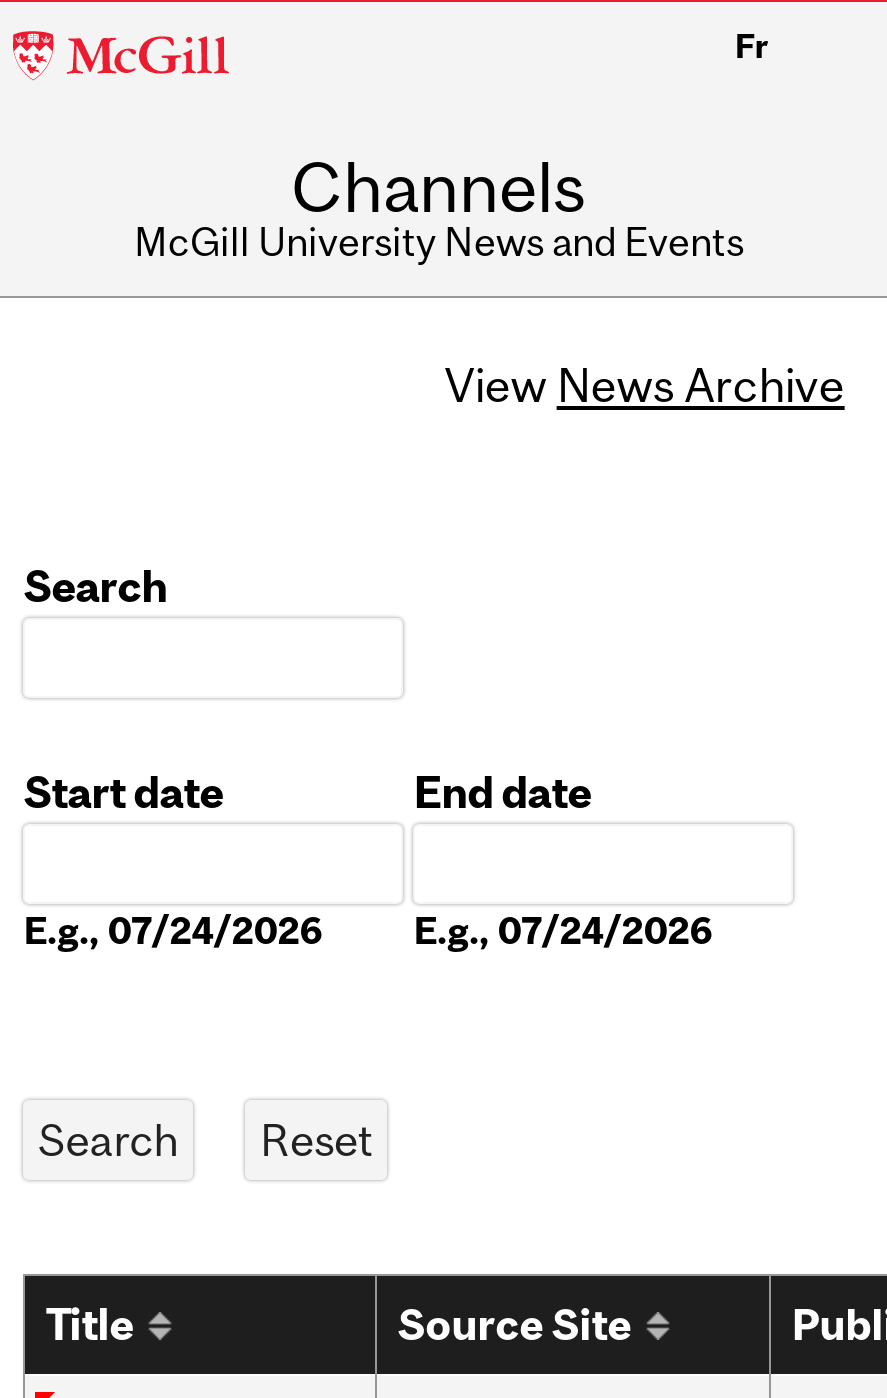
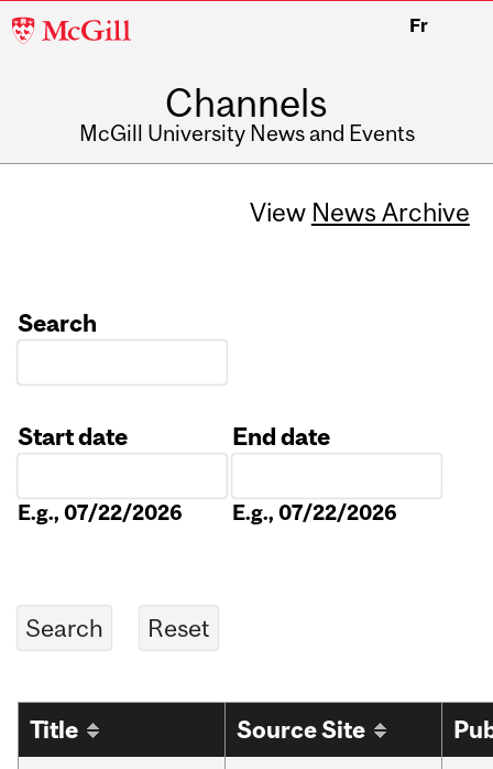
- E.g., 07/24/2026
+ E.g., 07/22/2026

- E.g., 07/24/2026
+ E.g., 07/22/2026
